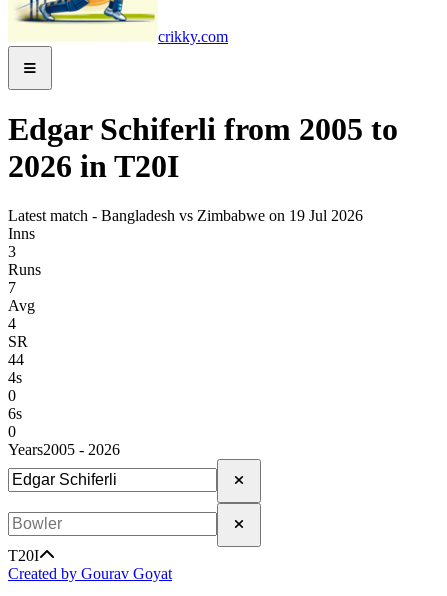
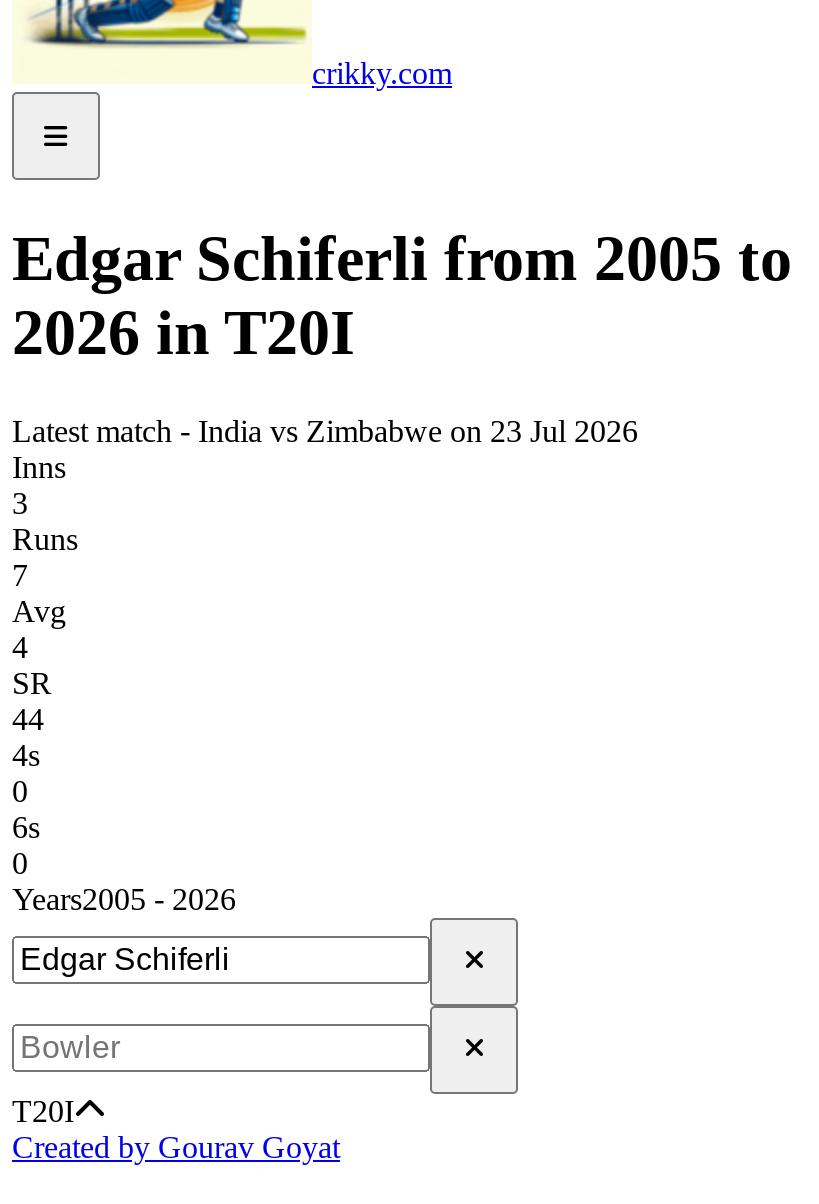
- Latest match - Bangladesh vs Zimbabwe on 19 Jul 2026
+ Latest match - India vs Zimbabwe on 23 Jul 2026
